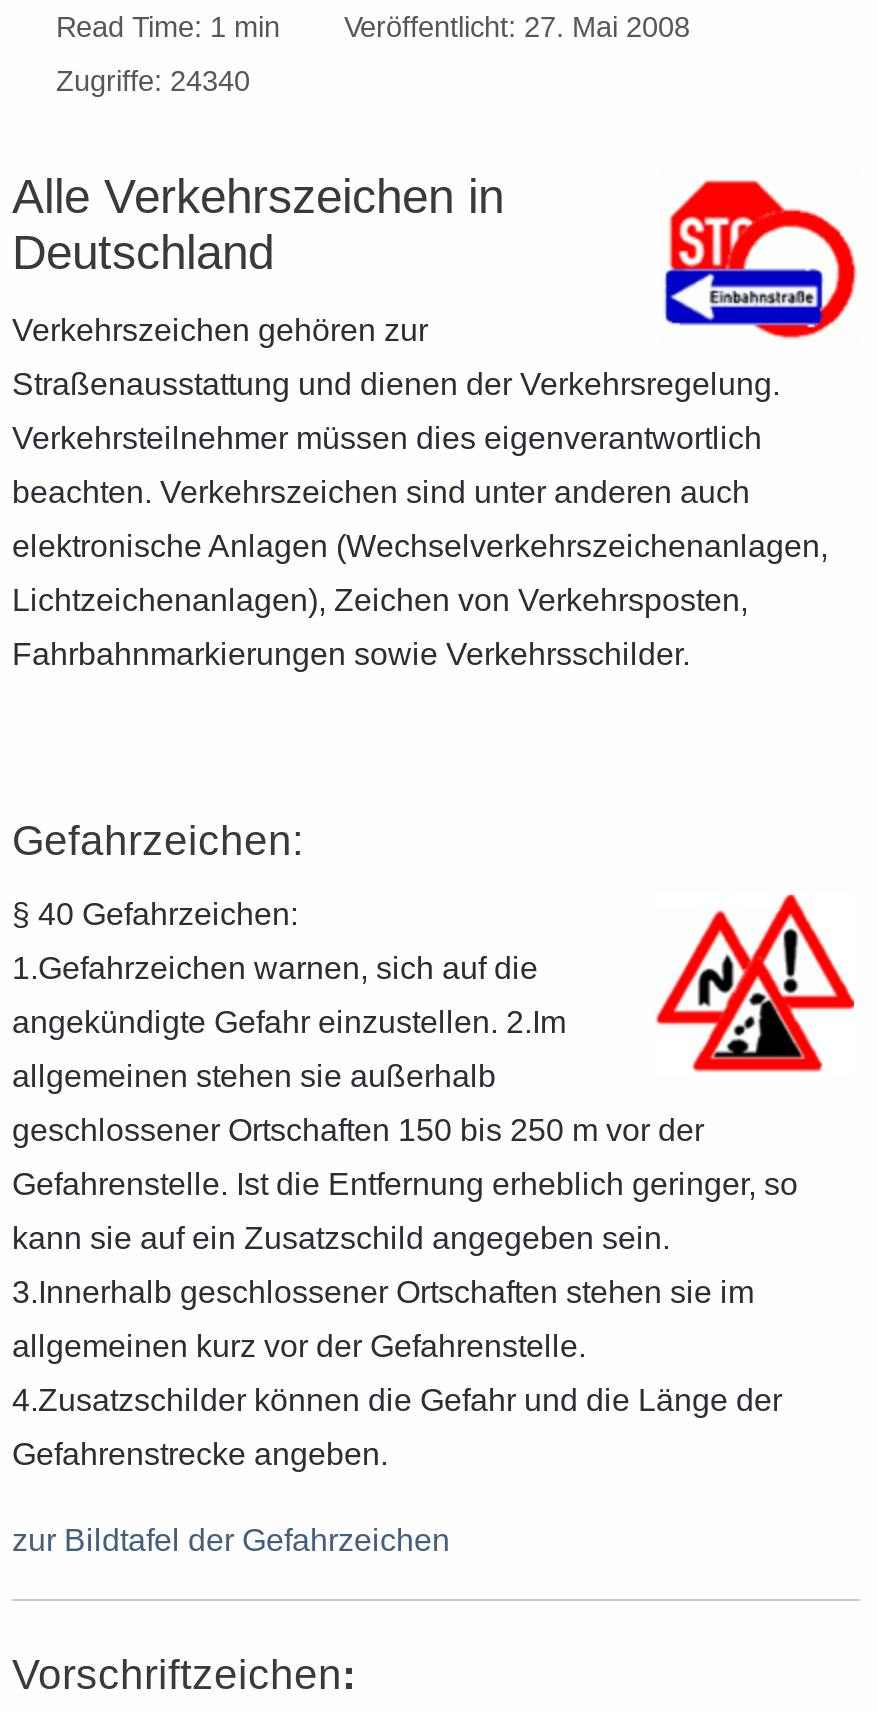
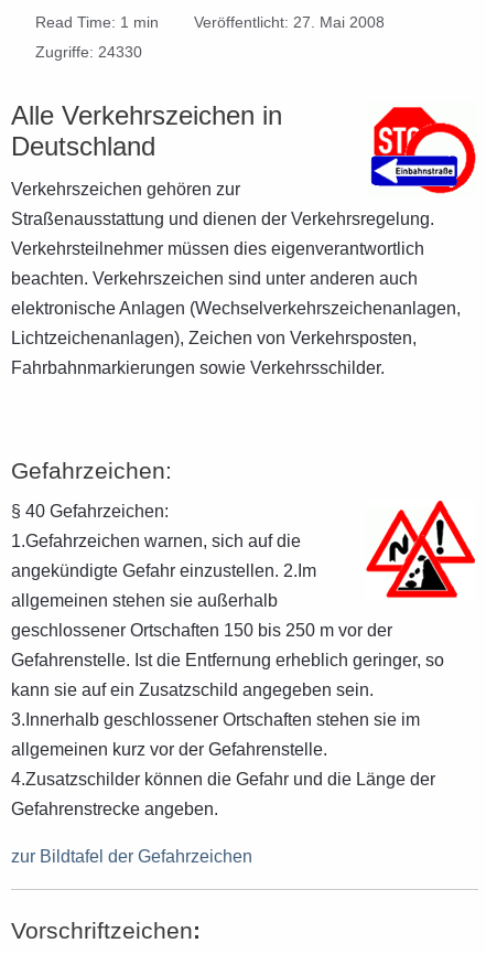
- Zugriffe: 24340
+ Zugriffe: 24330
